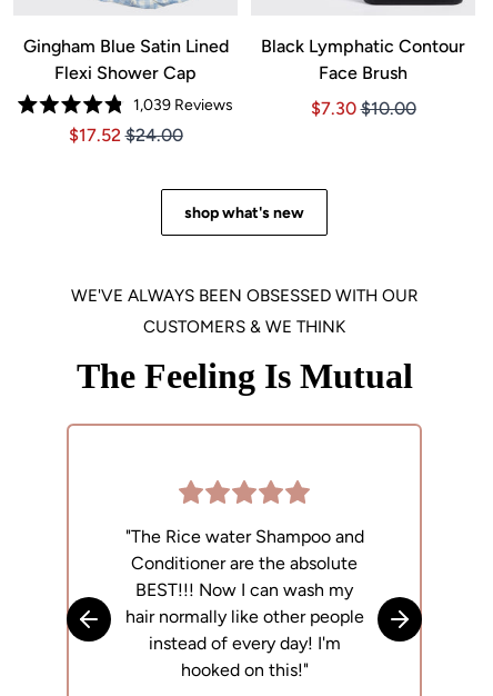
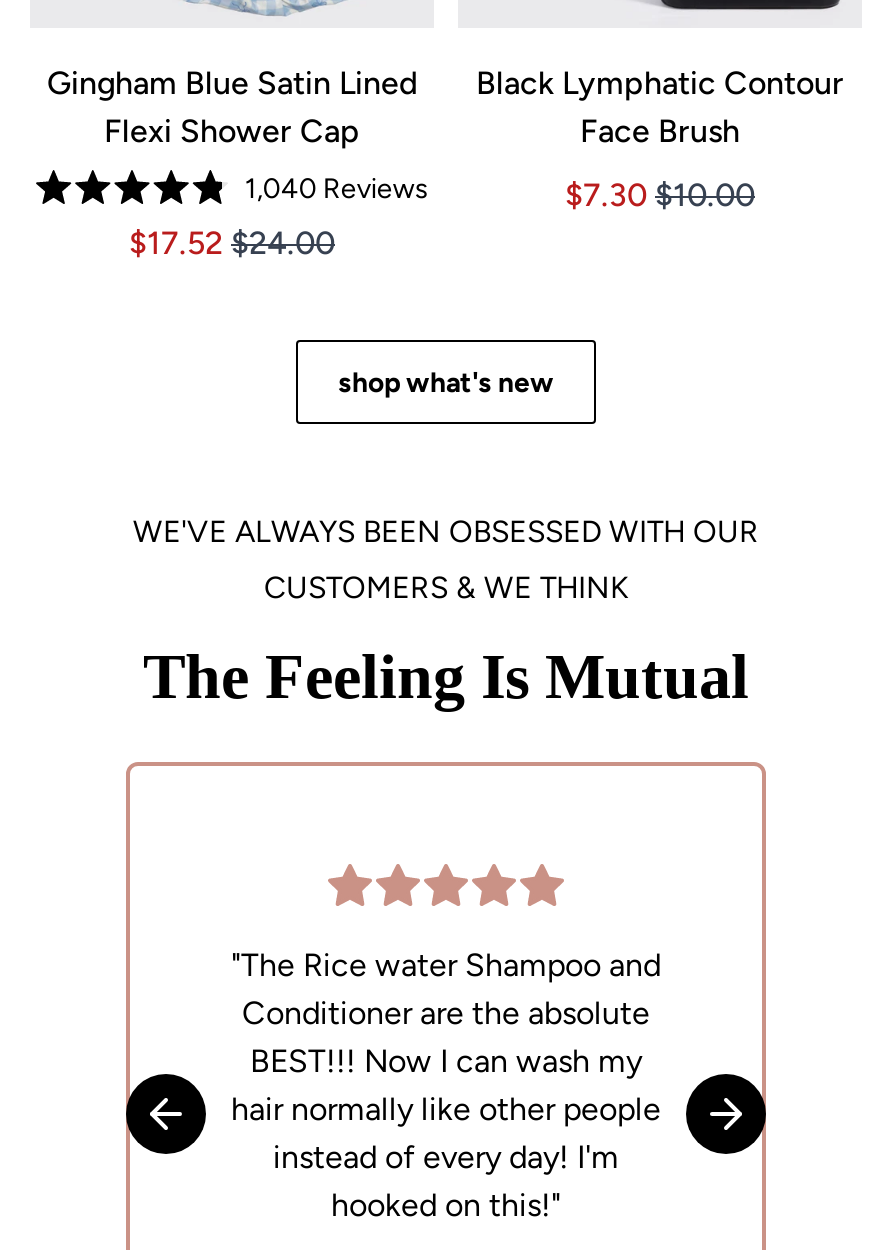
- 1,039 Reviews
+ 1,040 Reviews
